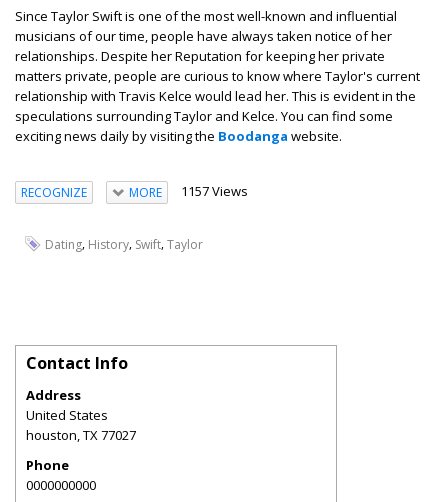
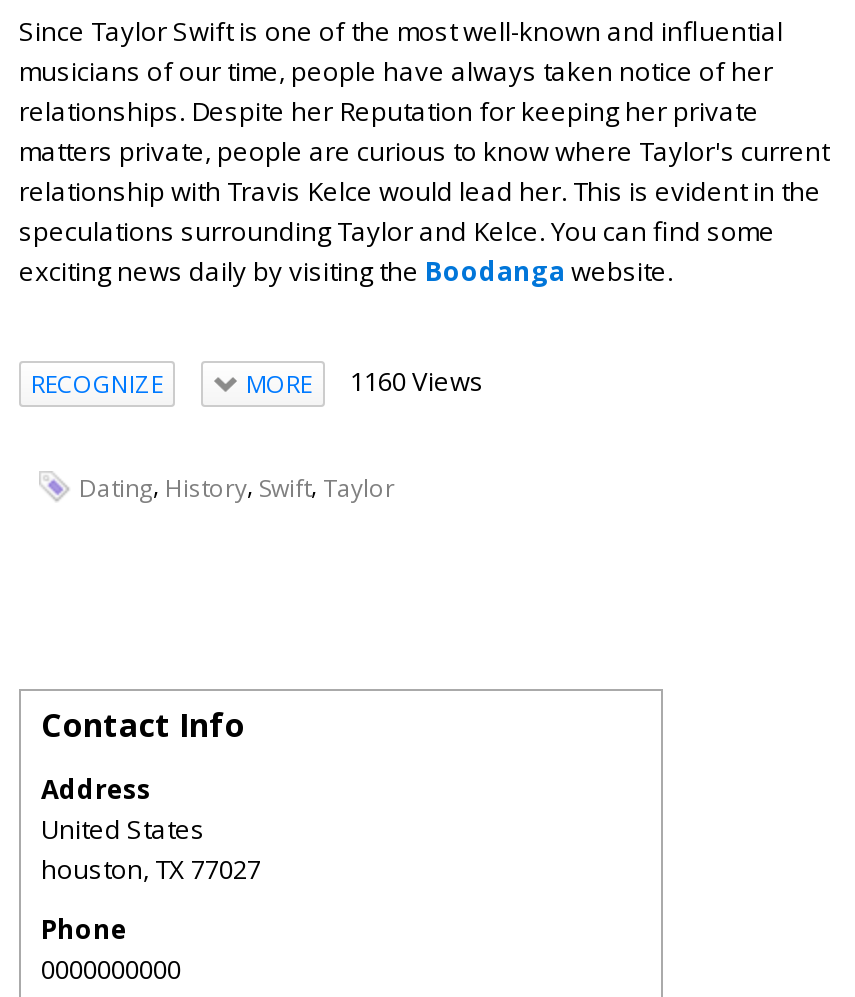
- MORE 1157 Views
+ MORE 1160 Views
